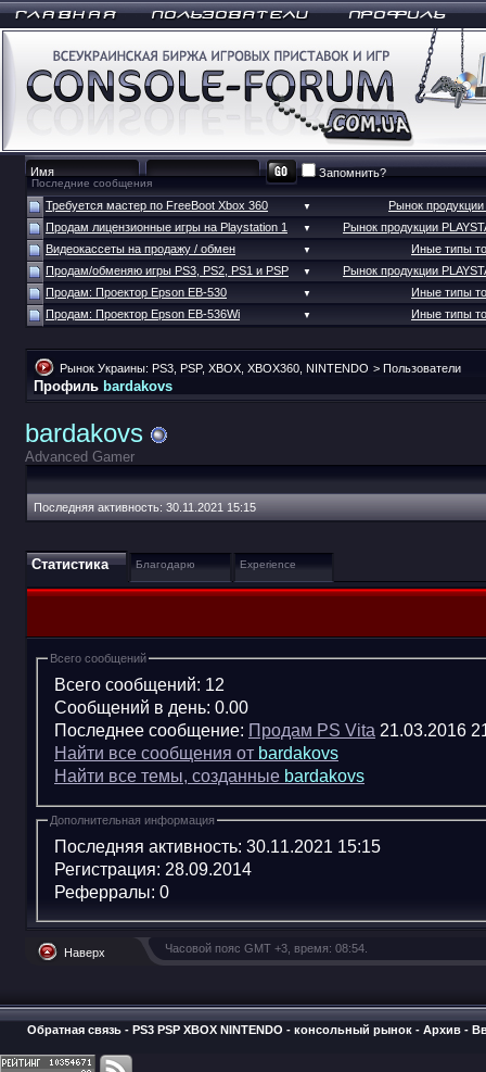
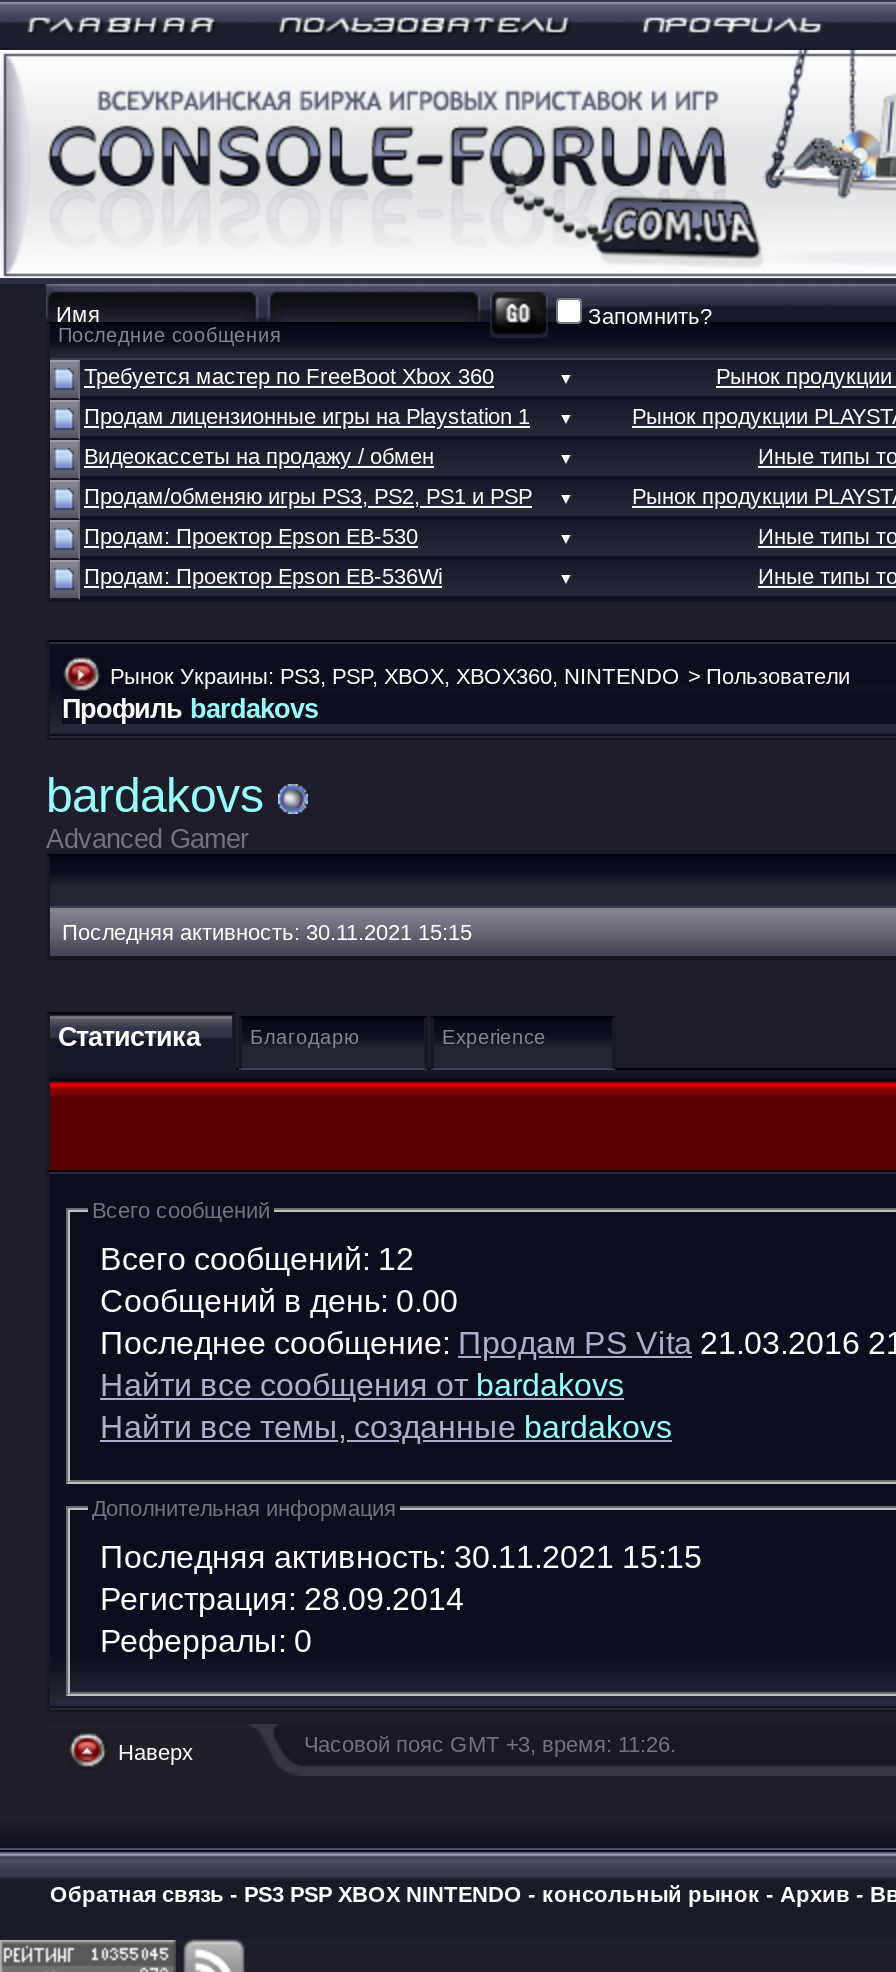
- Часовой пояс GMT +3, время: 08:54.
+ Часовой пояс GMT +3, время: 11:26.
